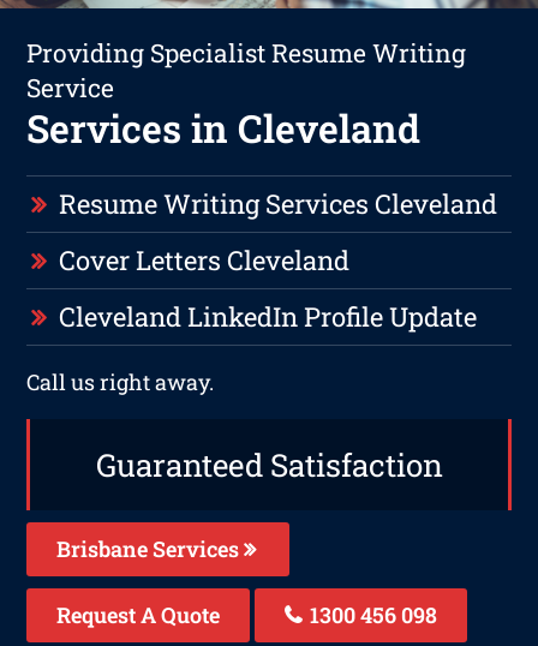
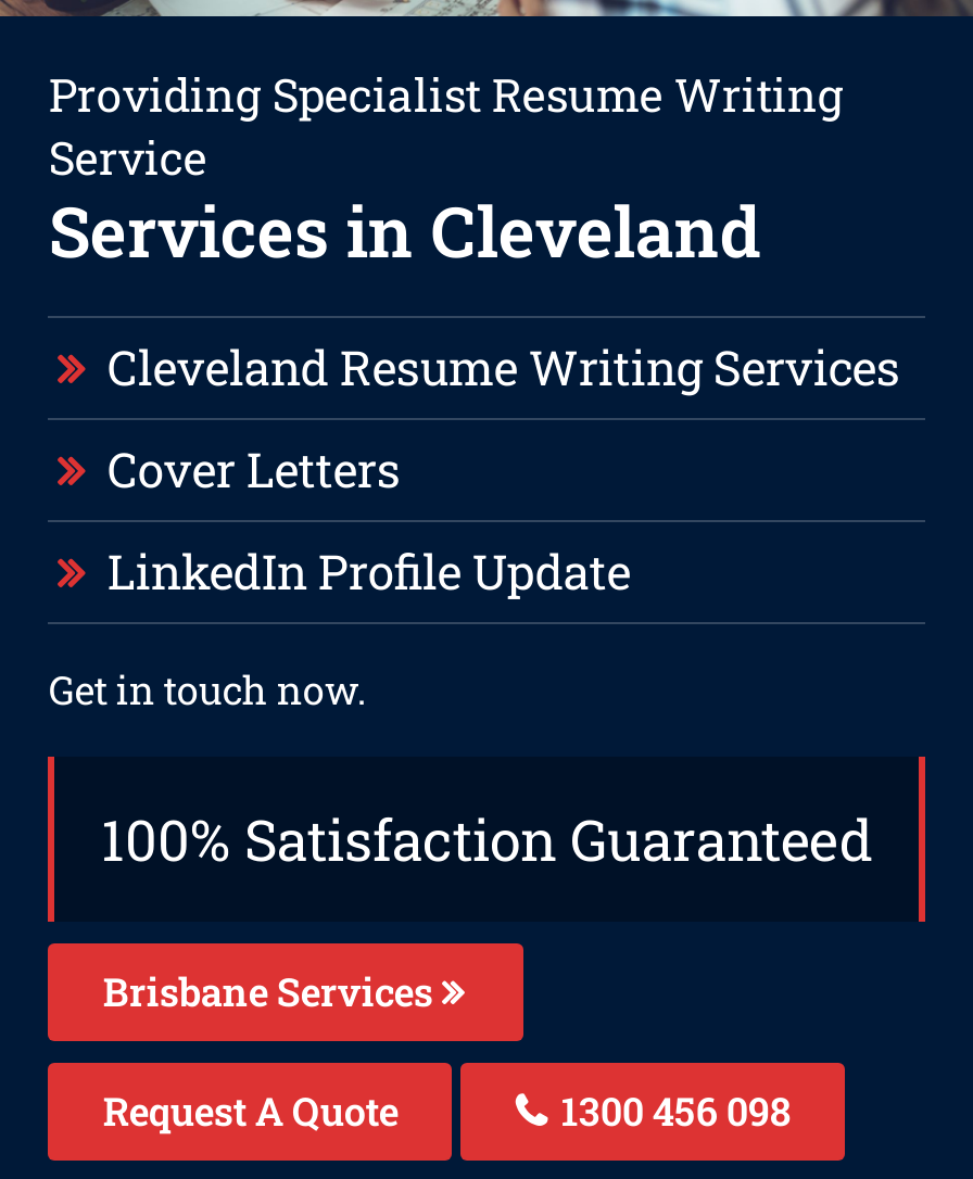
- Resume Writing Services Cleveland
+ Cleveland Resume Writing Services

- Cover Letters Cleveland
+ Cover Letters

- Cleveland LinkedIn Profile Update
+ LinkedIn Profile Update

- Call us right away.
+ Get in touch now.

- Guaranteed Satisfaction
+ 100% Satisfaction Guaranteed
